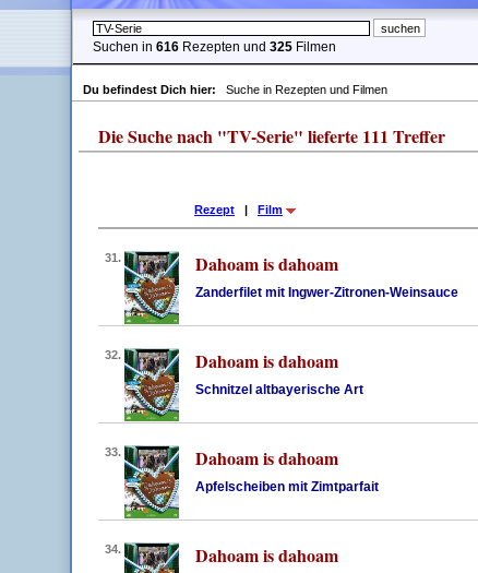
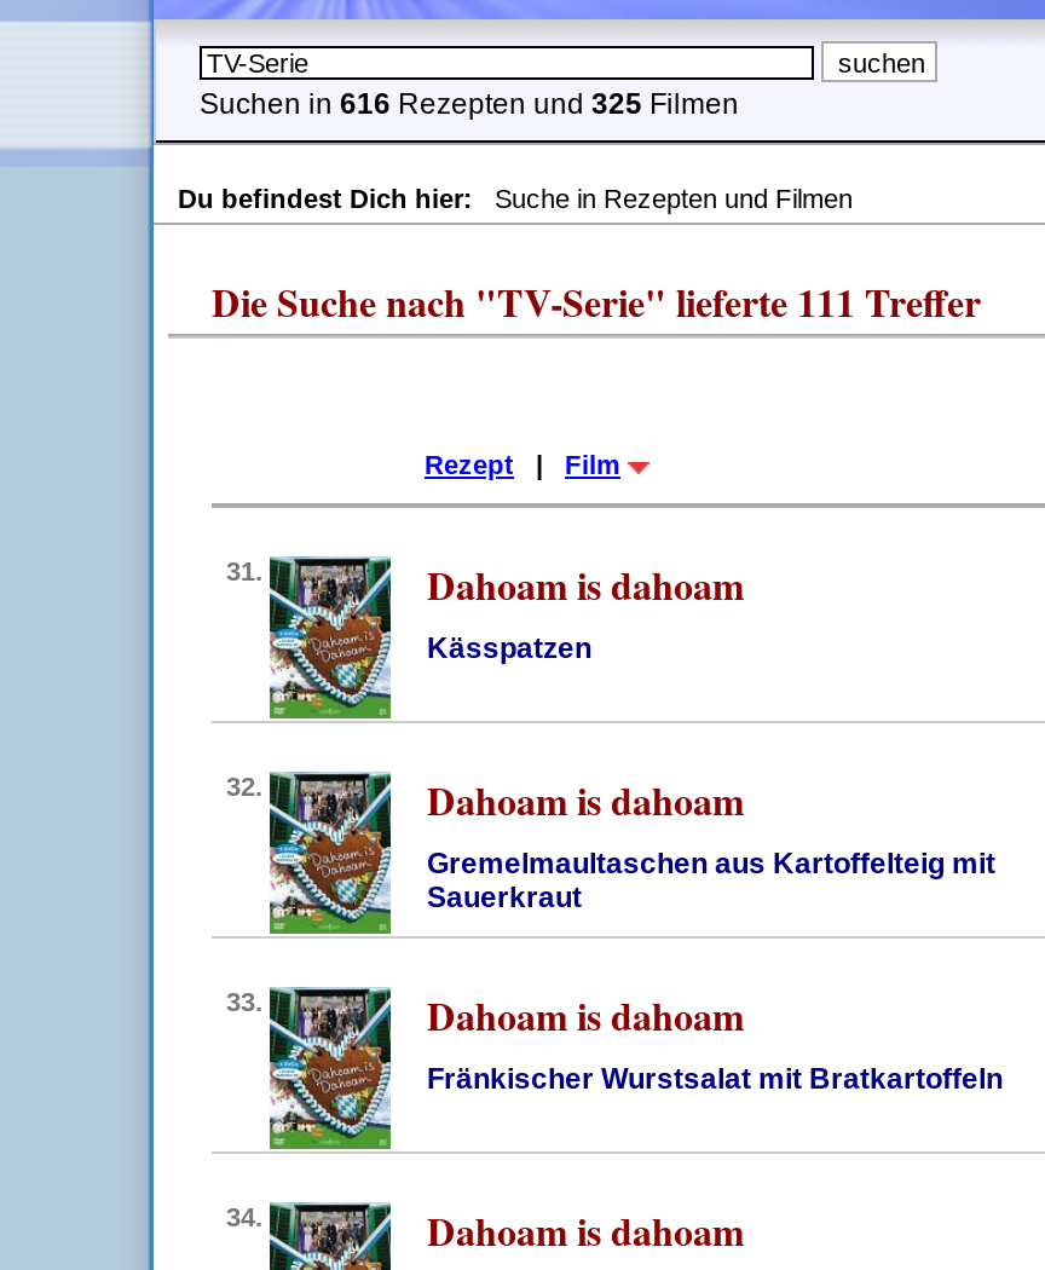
- Zanderfilet mit Ingwer-Zitronen-Weinsauce
+ Kässpatzen

- Schnitzel altbayerische Art
+ Gremelmaultaschen aus Kartoffelteig mit
+ Sauerkraut

- Apfelscheiben mit Zimtparfait
+ Fränkischer Wurstsalat mit Bratkartoffeln
